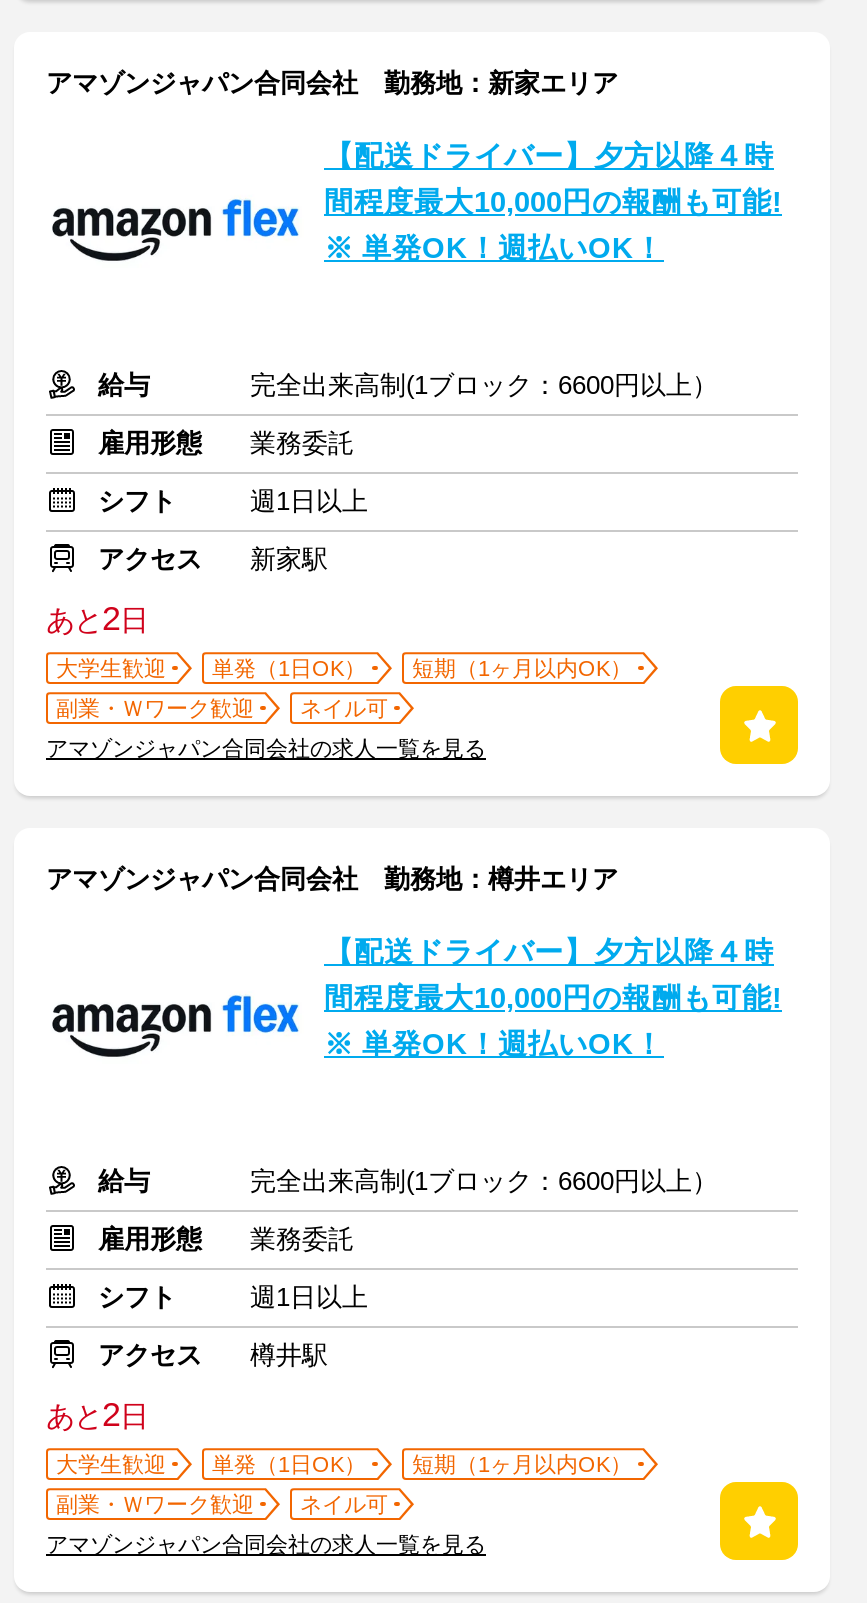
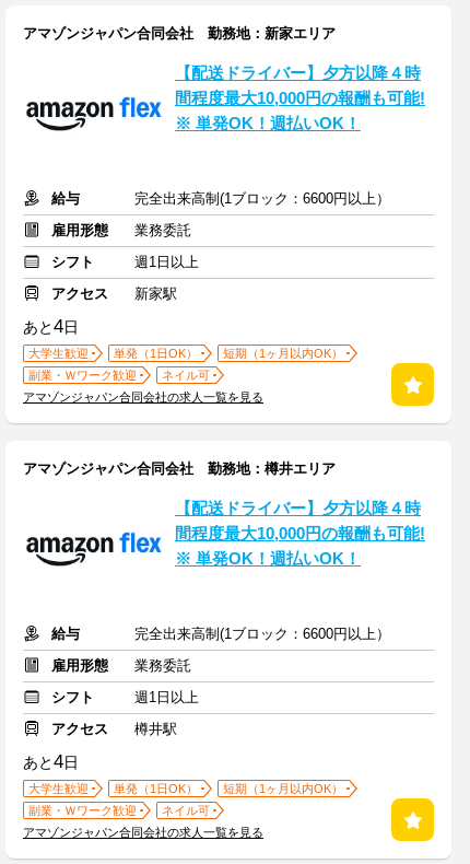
- あと2日
+ あと4日

- あと2日
+ あと4日
